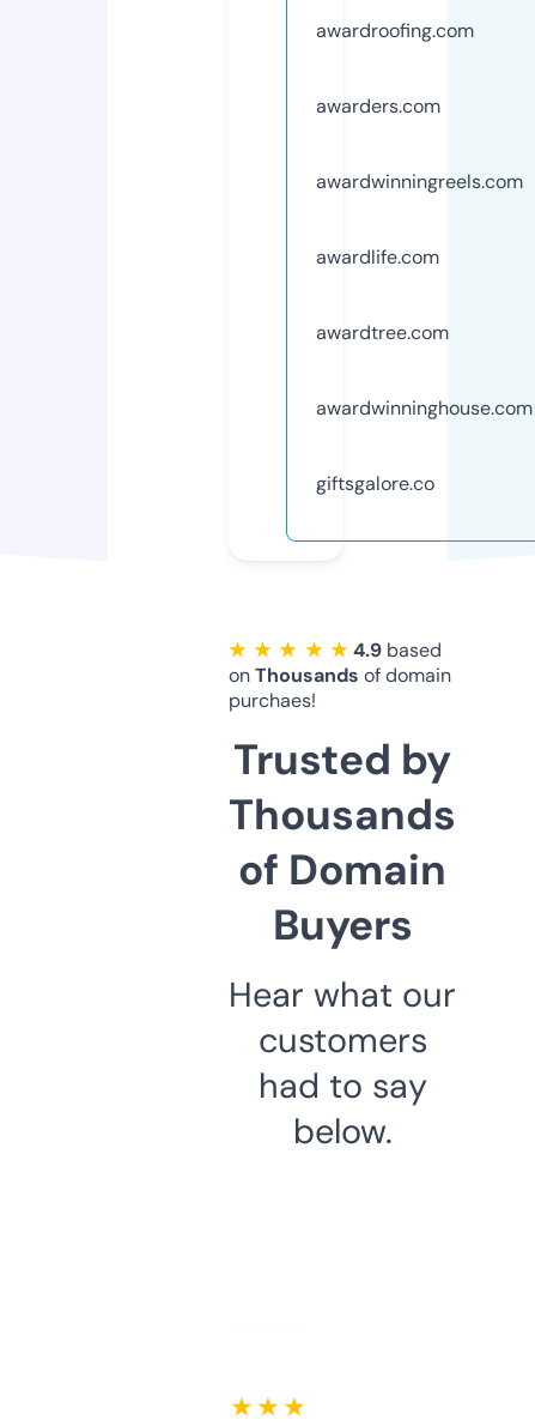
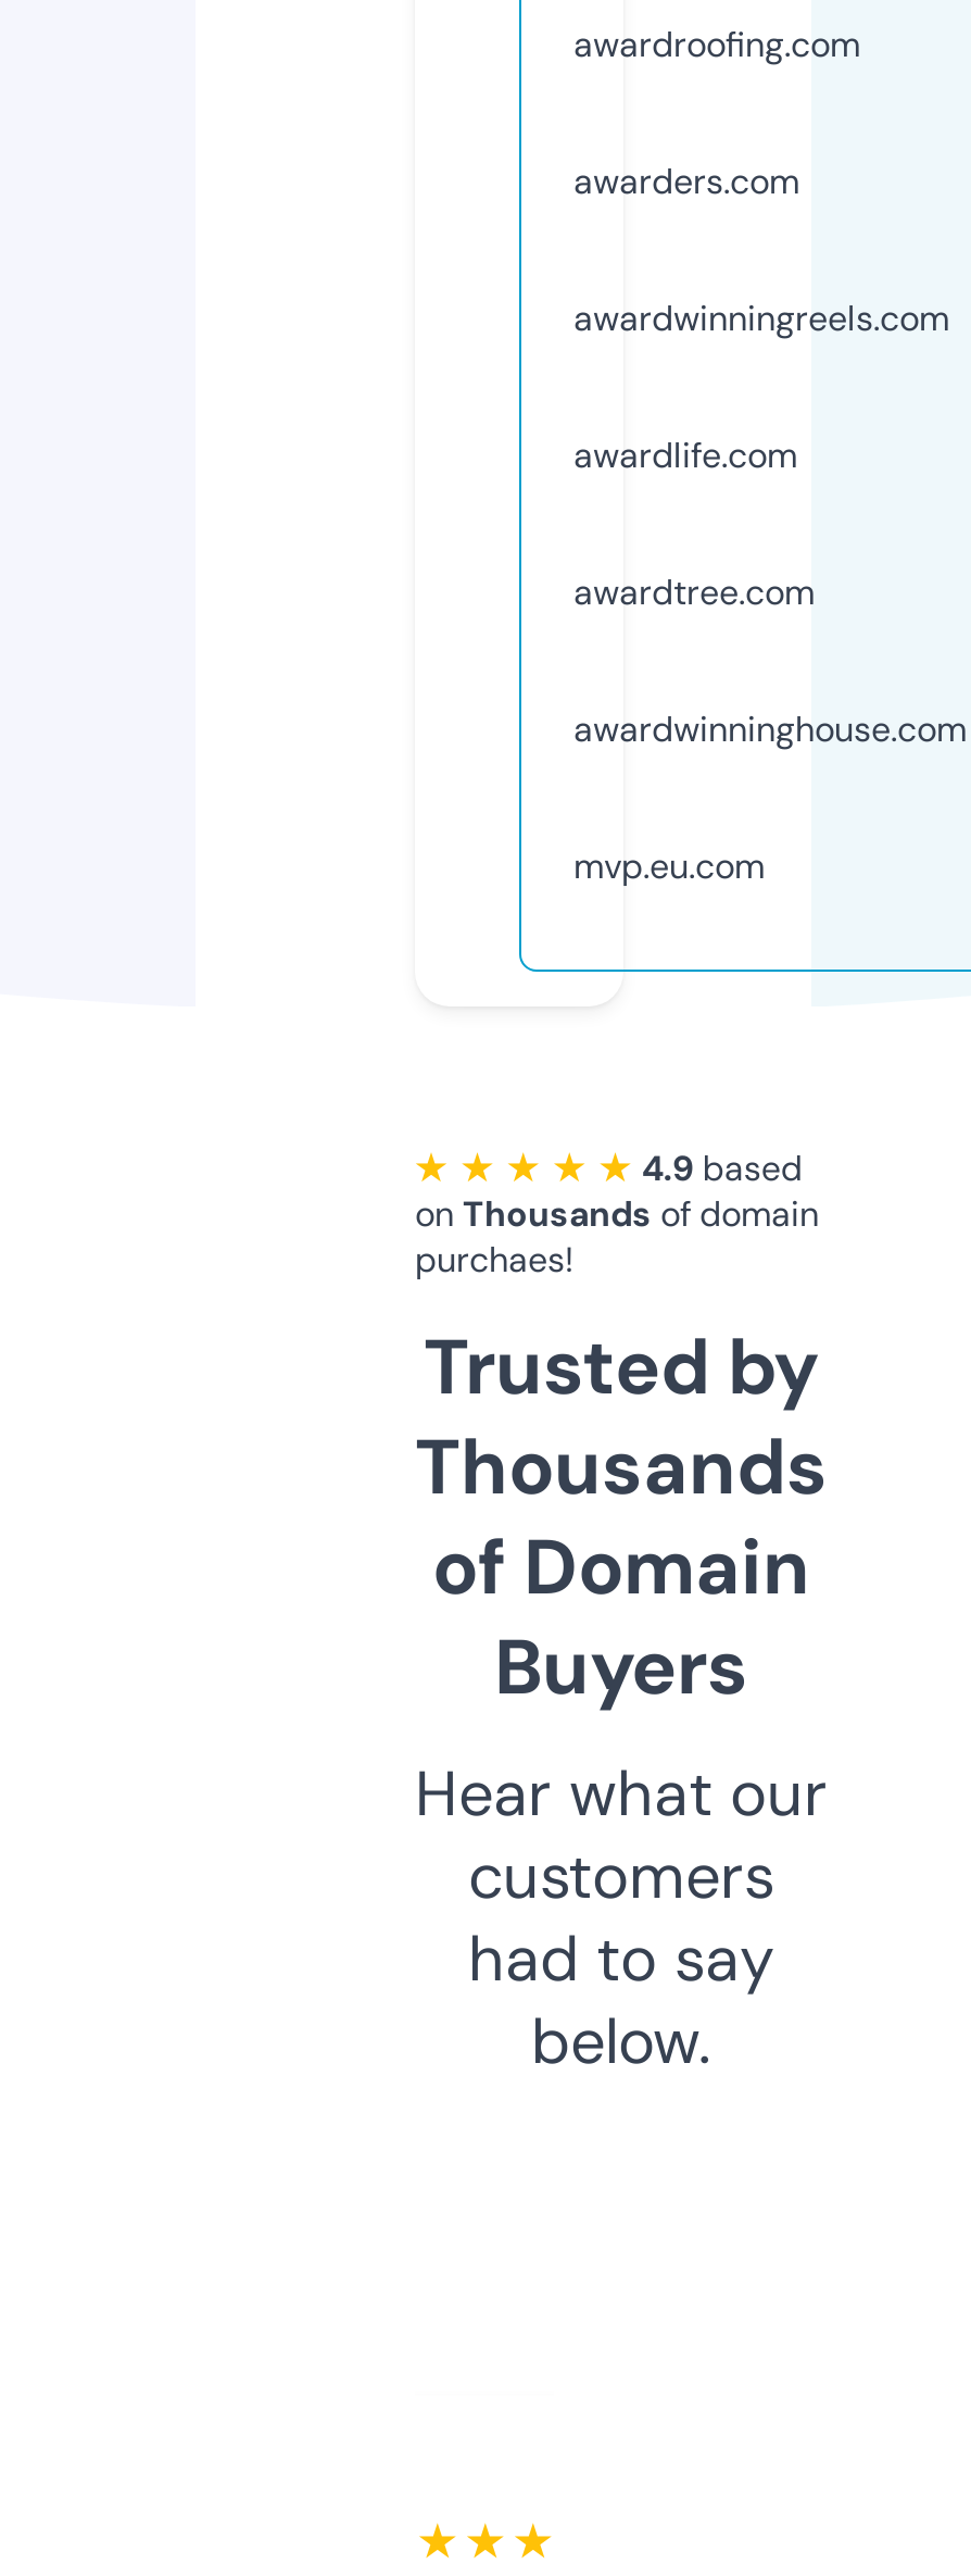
- giftsgalore.co
+ mvp.eu.com
